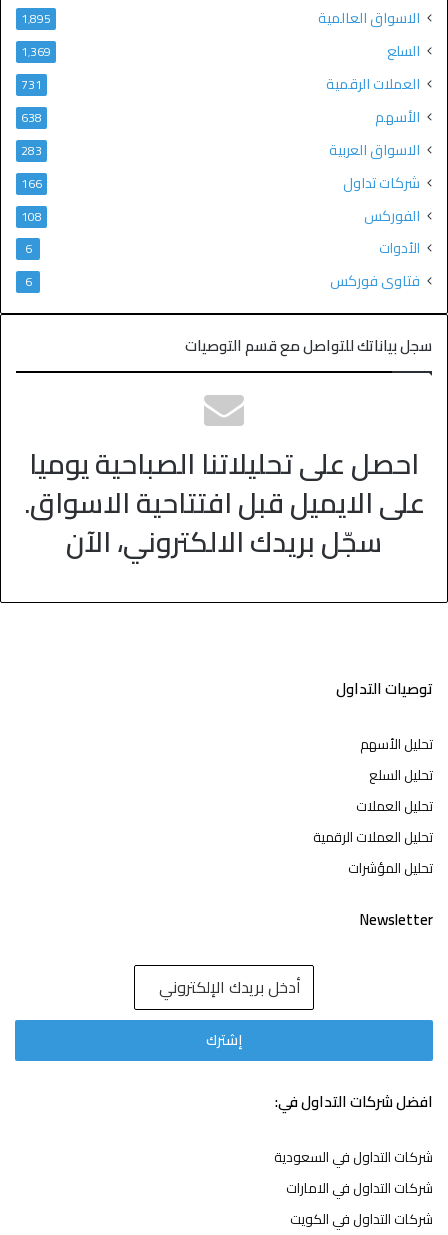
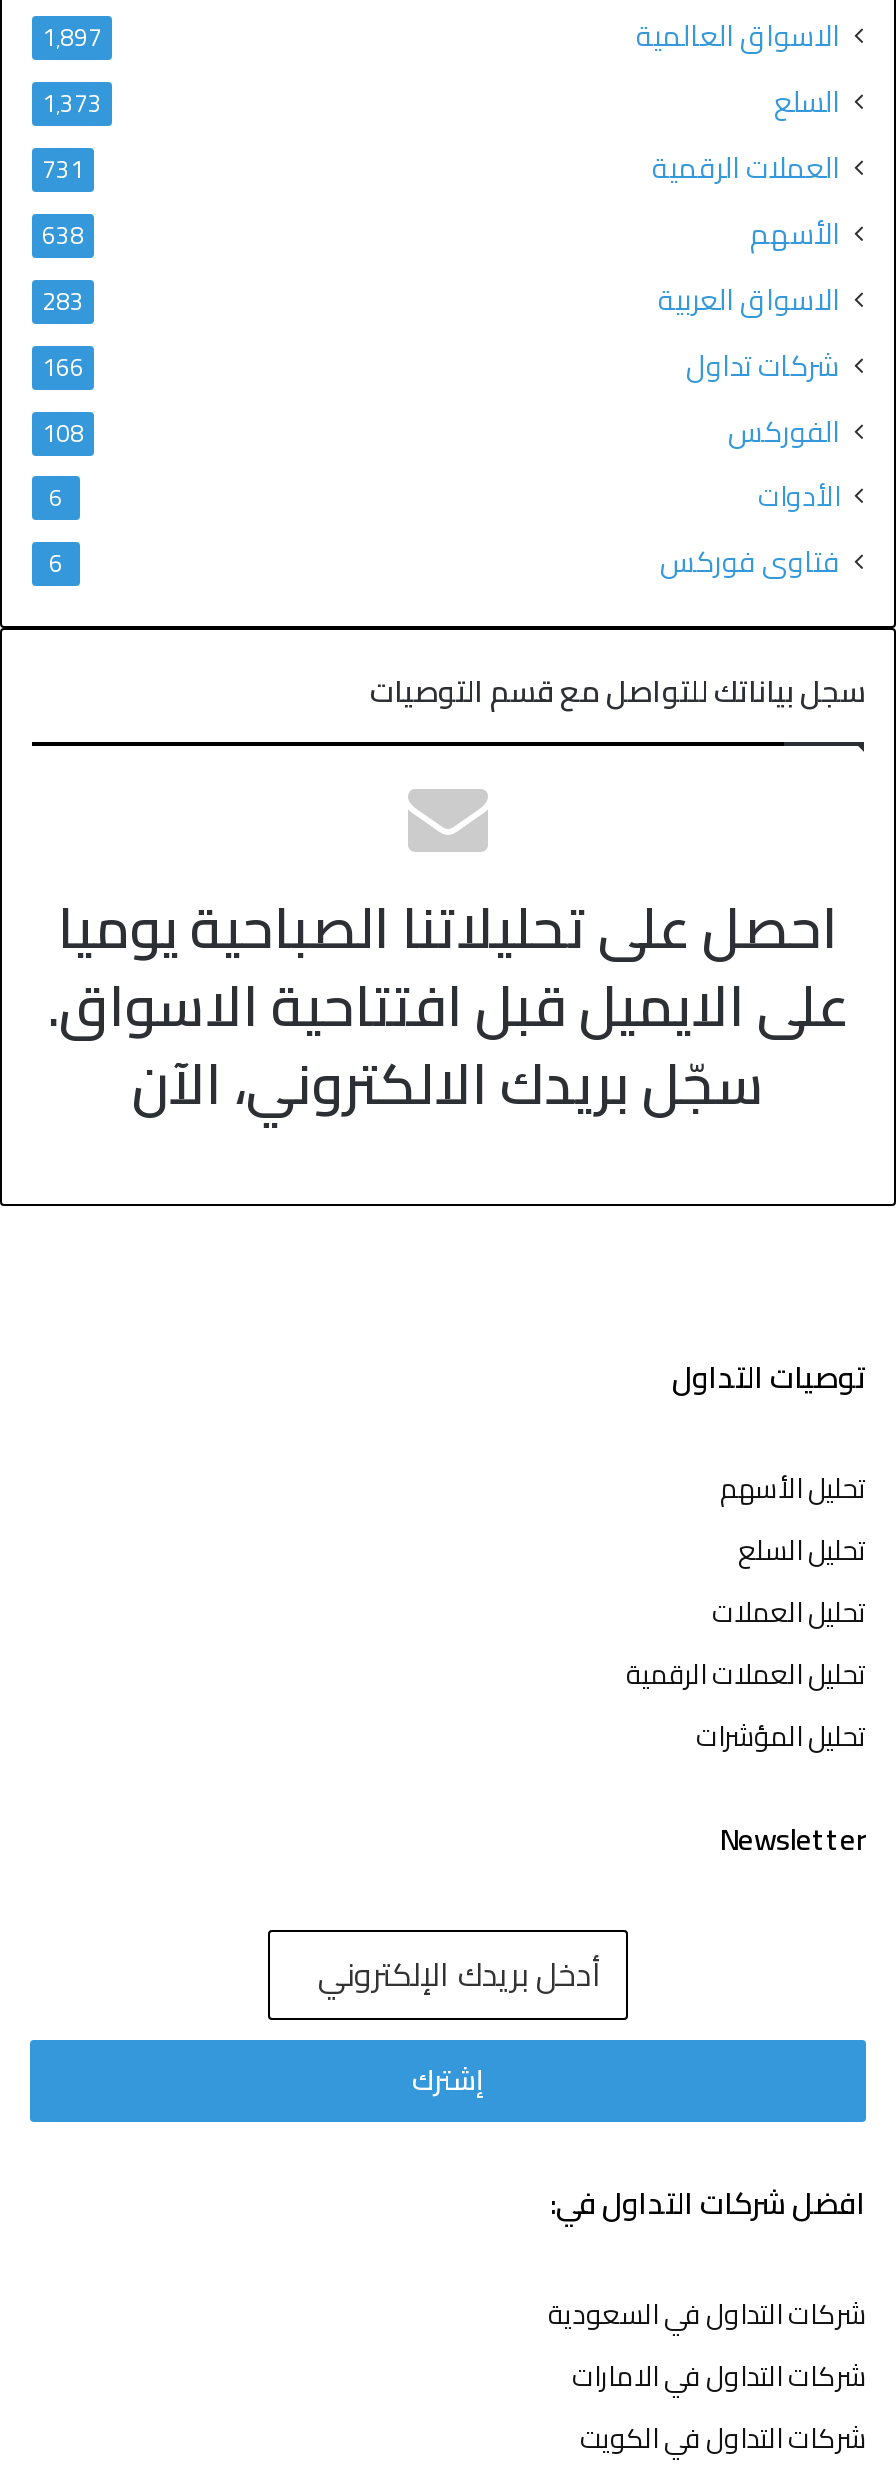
- 1٬895
+ 1٬897

- 1٬369
+ 1٬373
